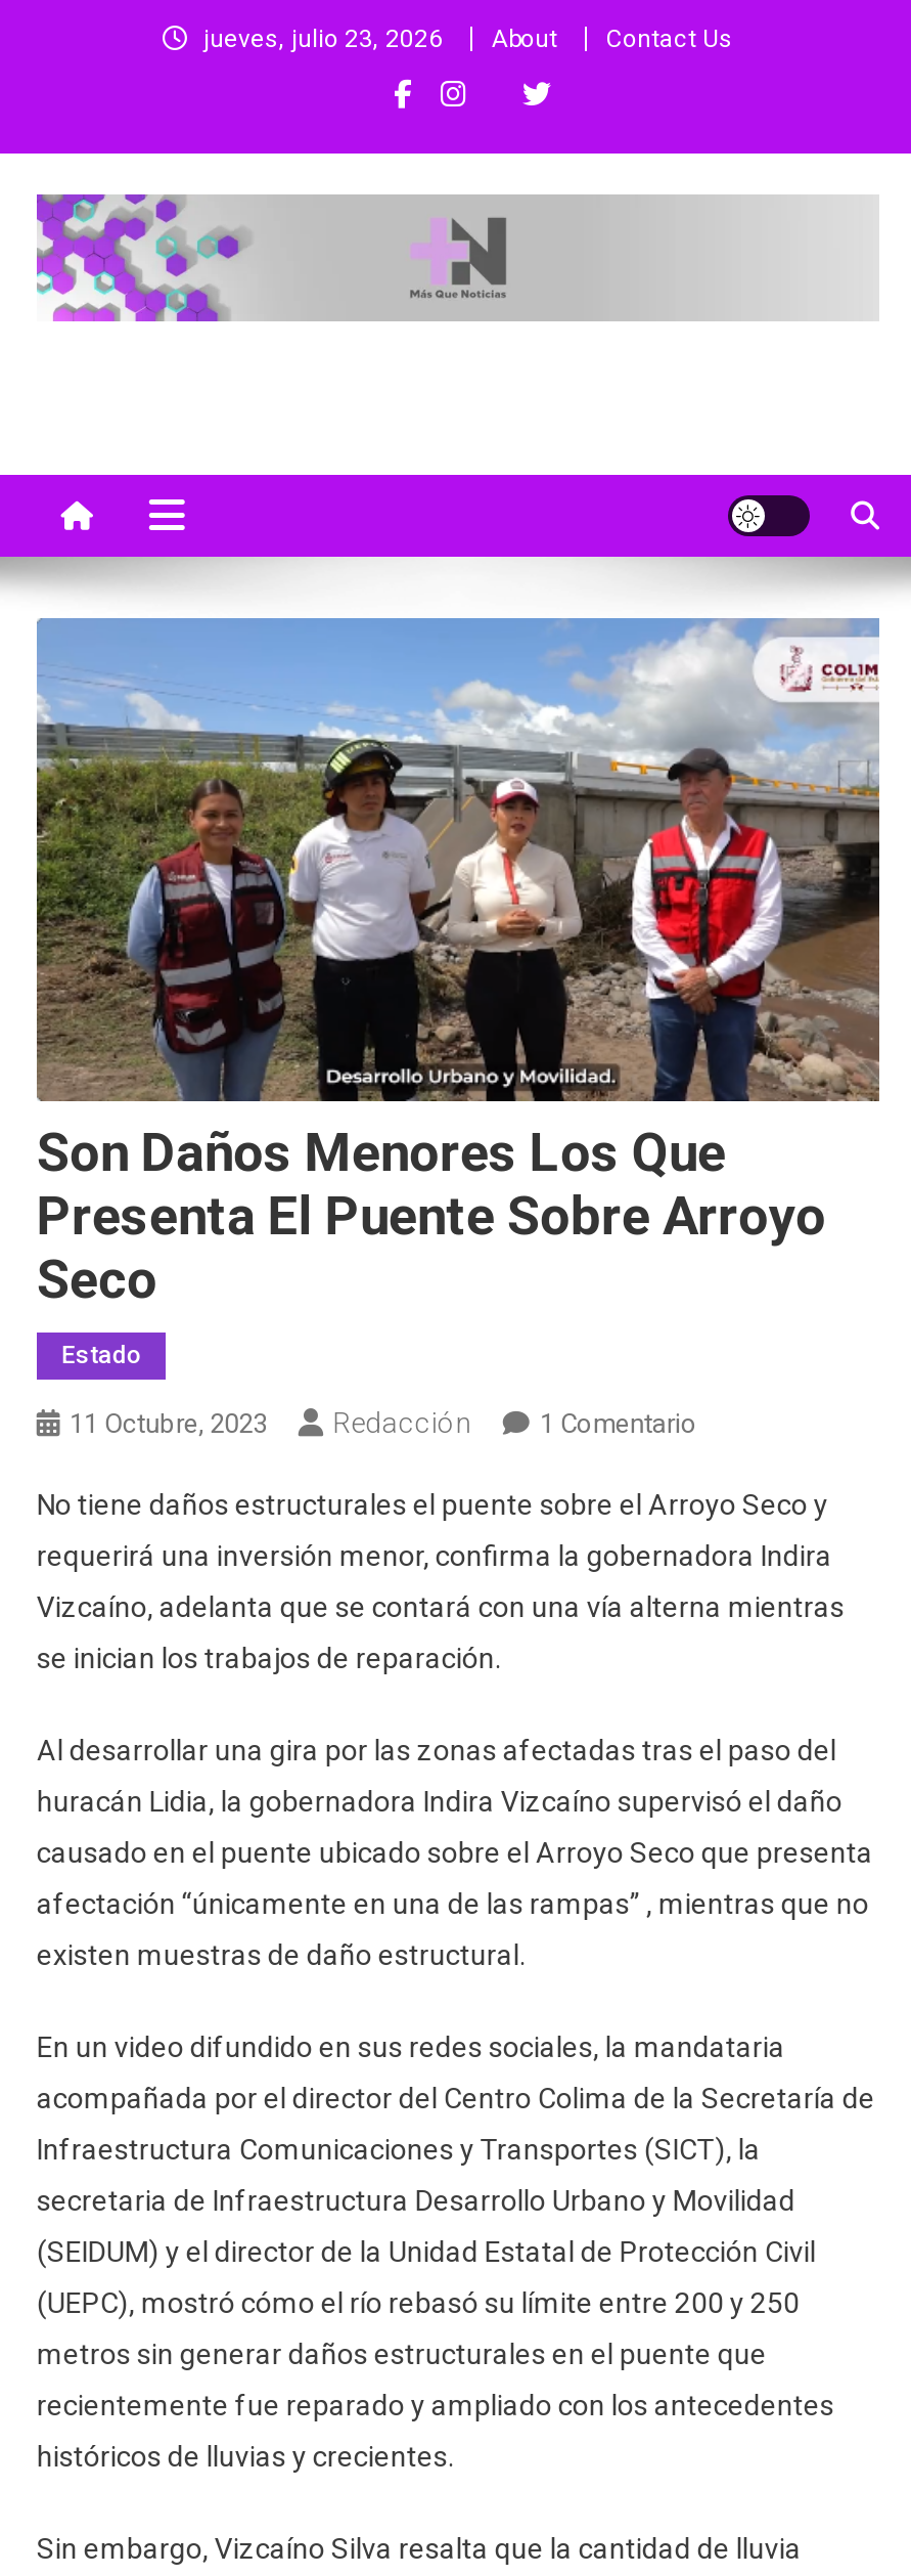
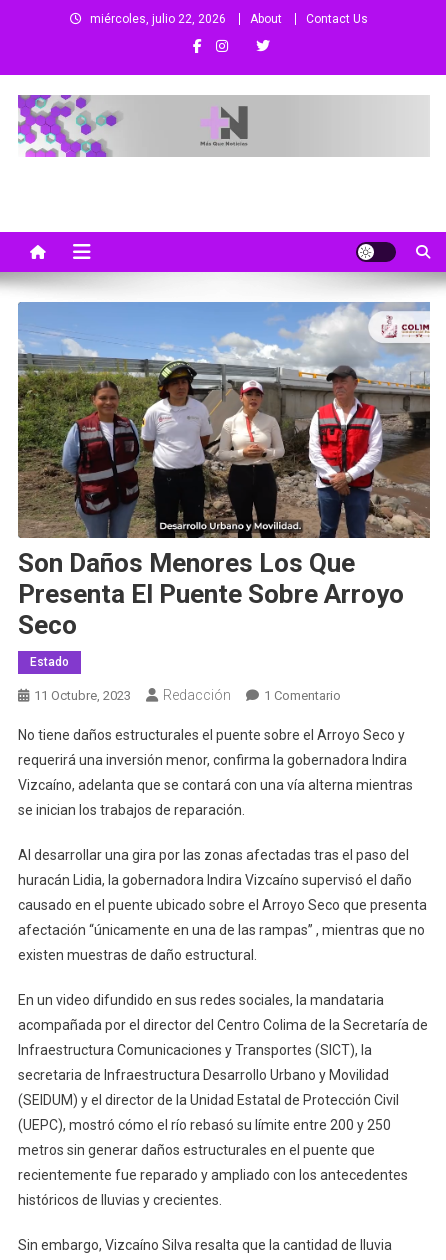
- jueves, julio 23, 2026
+ miércoles, julio 22, 2026
